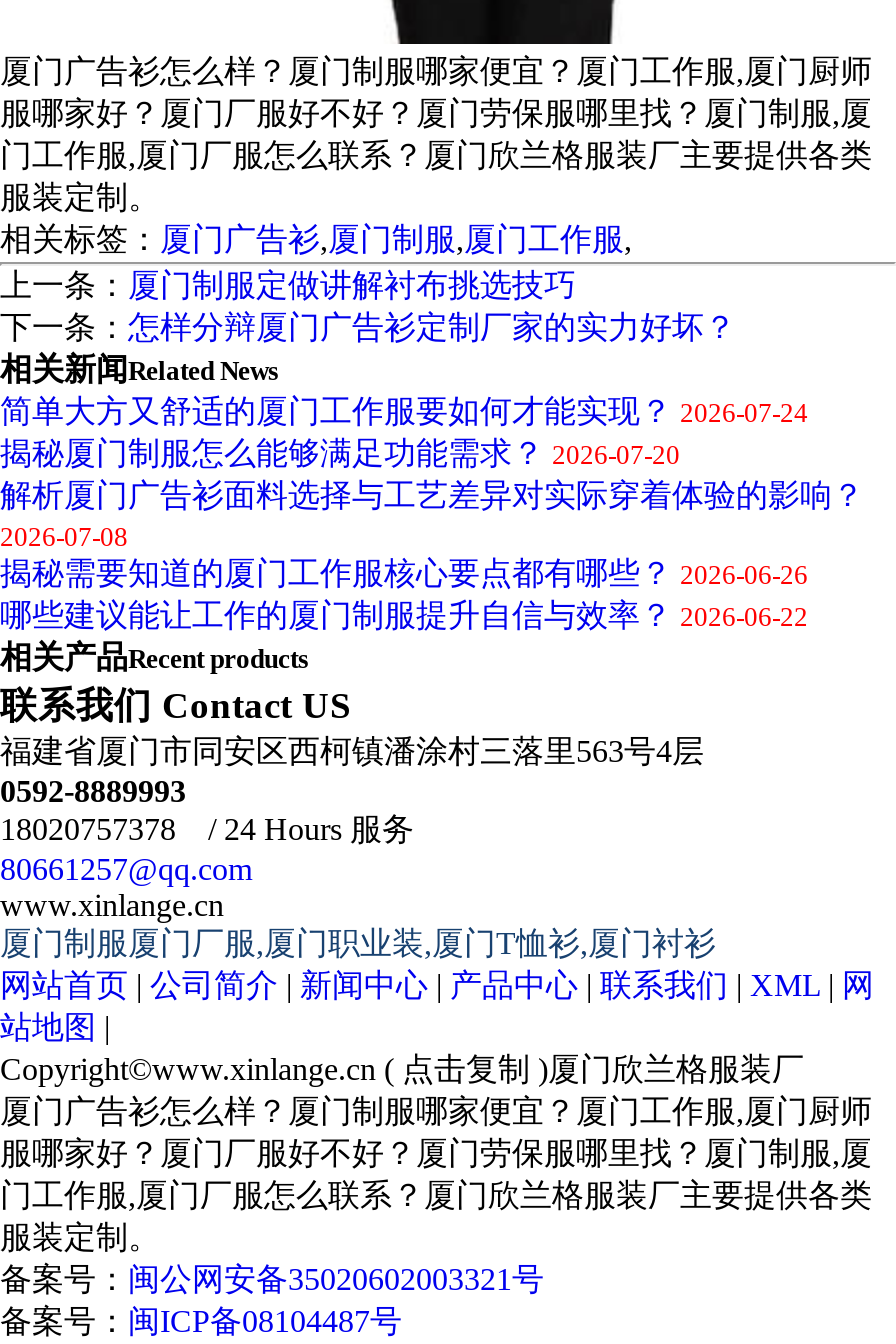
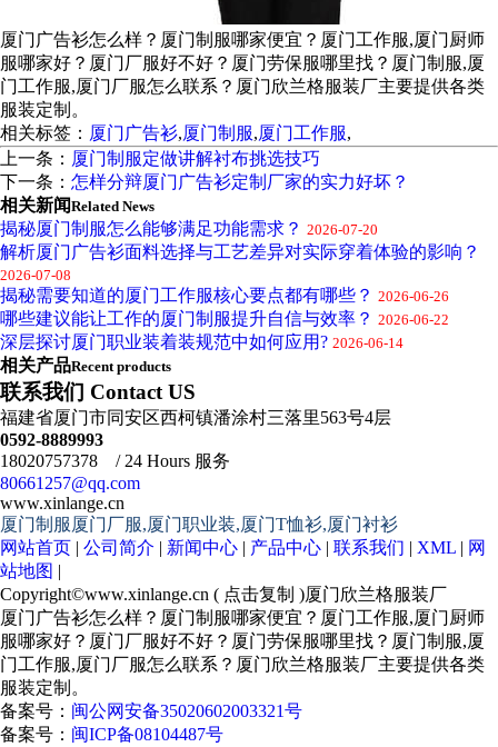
- 简单大方又舒适的厦门工作服要如何才能实现？ 2026-07-24

moved up: 揭秘厦门制服怎么能够满足功能需求？ 2026-07-20 | 解析厦门广告衫面料选择与工艺差异对实际穿着体验的影响？ | 2026-07-08 | 揭秘需要知道的厦门工作服核心要点都有哪些？ 2026-06-26 | 哪些建议能让工作的厦门制服提升自信与效率？ 2026-06-22

+ 深层探讨厦门职业装着装规范中如何应用? 2026-06-14
